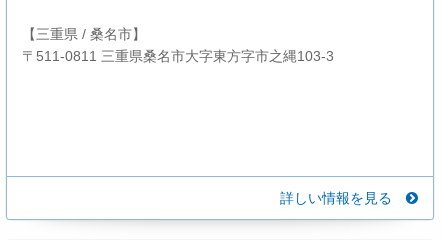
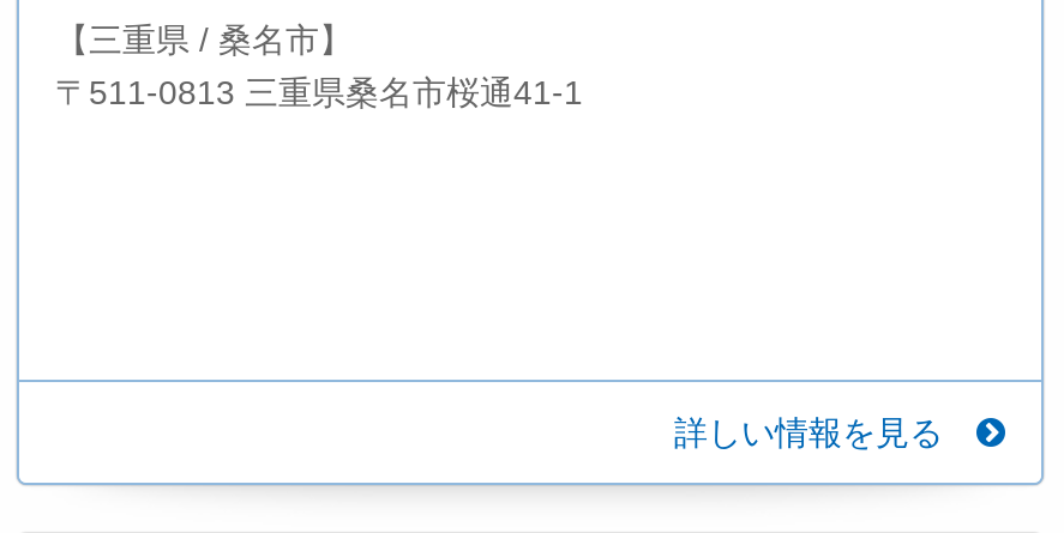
- 〒511-0811 三重県桑名市大字東方字市之縄103-3
+ 〒511-0813 三重県桑名市桜通41-1
